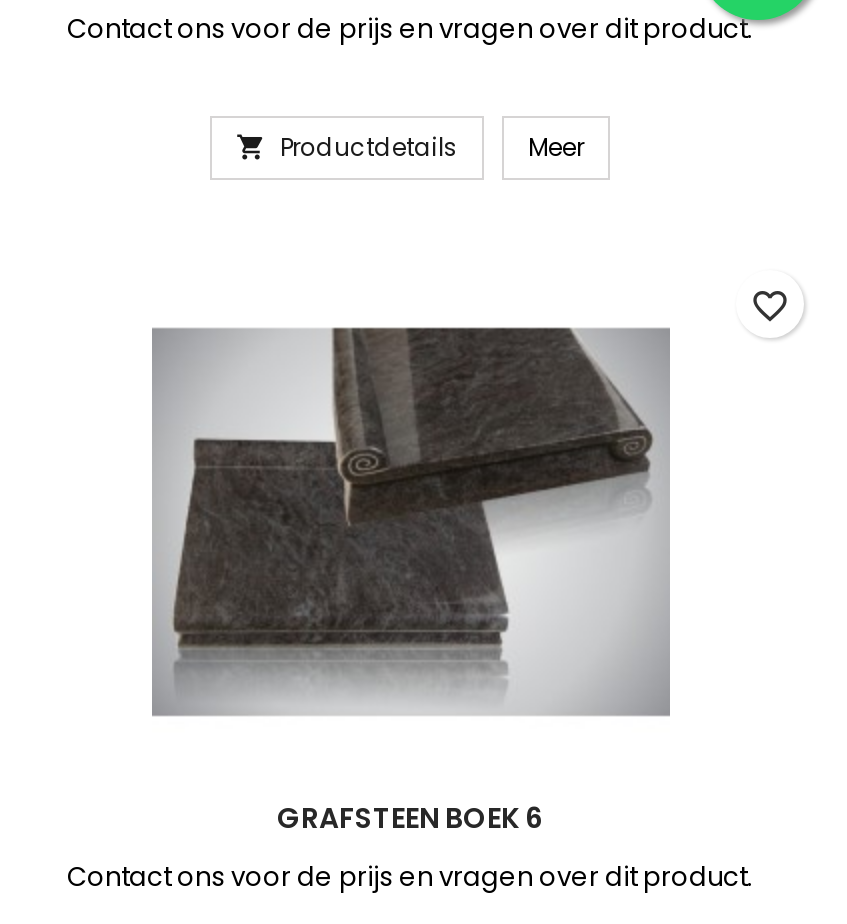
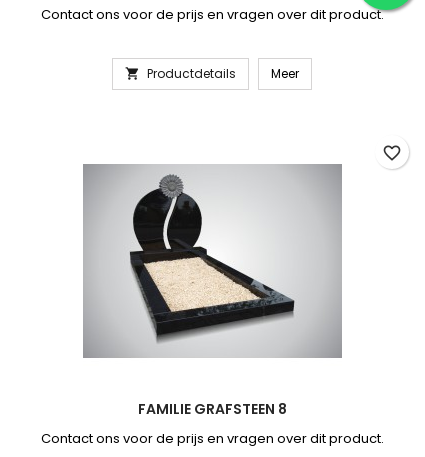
- [image]
+ [image]

- GRAFSTEEN BOEK 6
+ FAMILIE GRAFSTEEN 8
